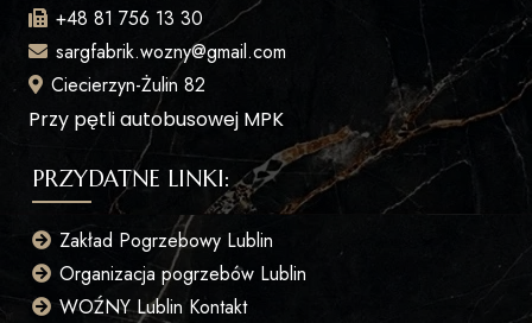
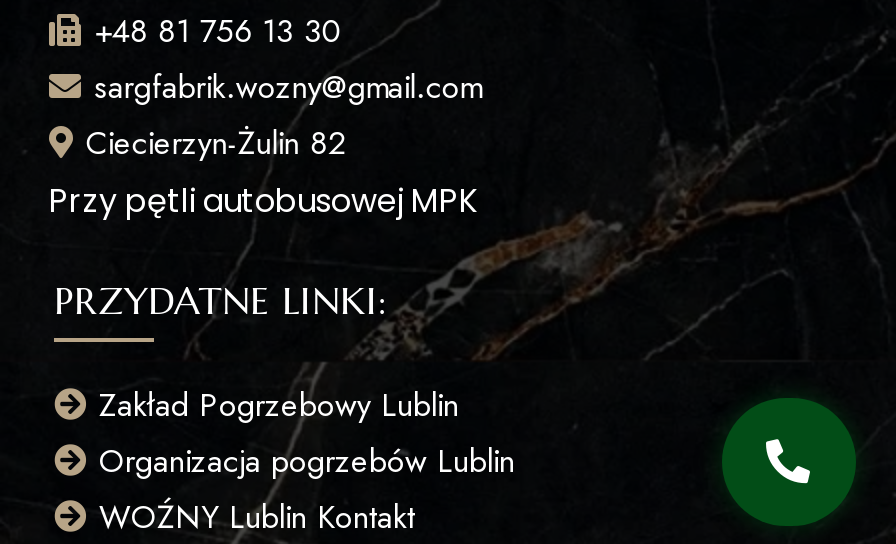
+ [image]
